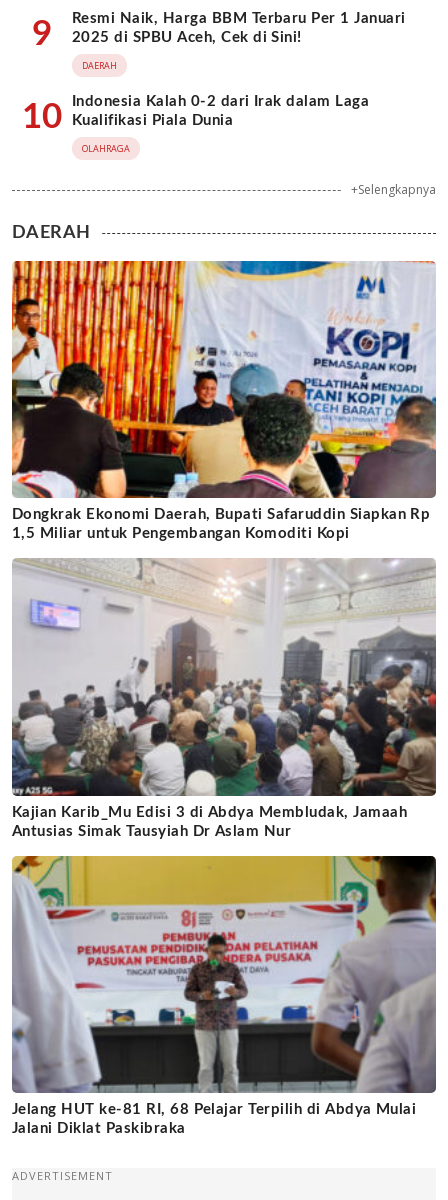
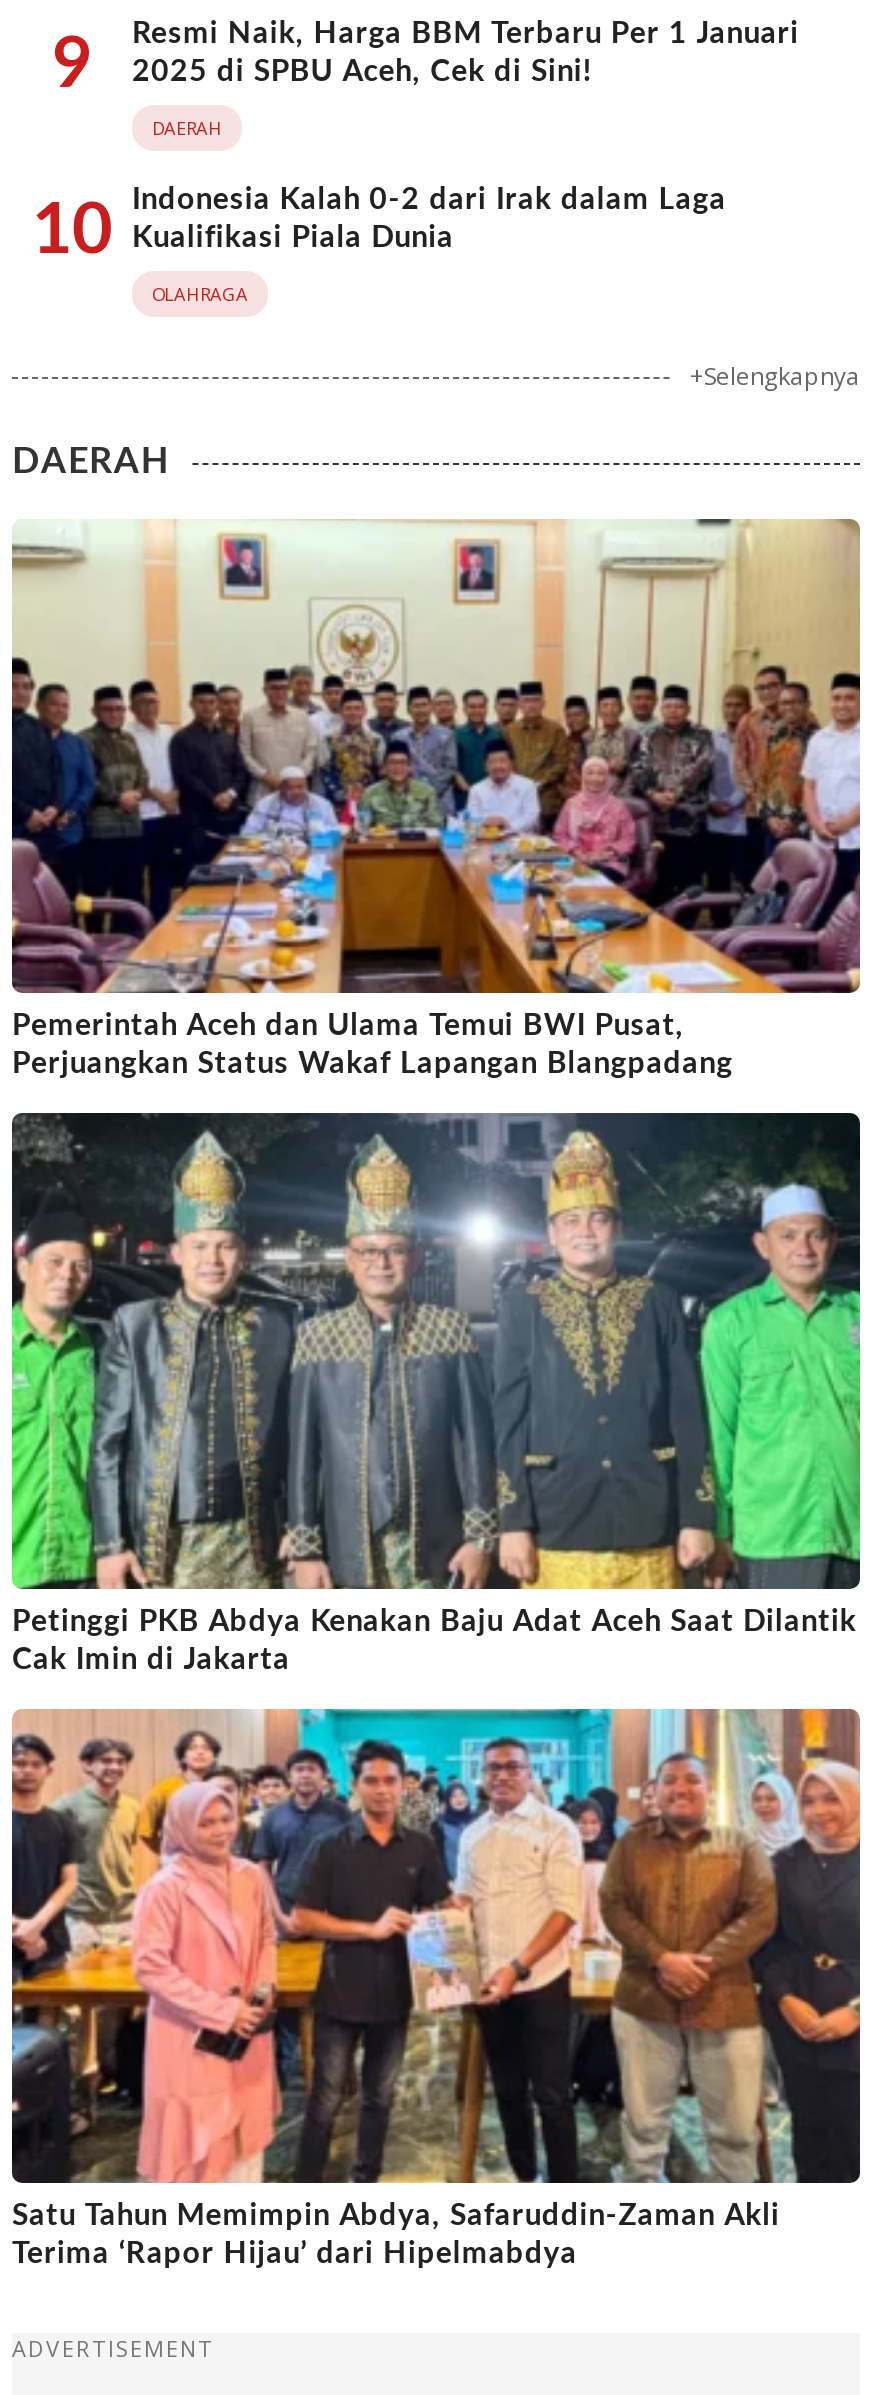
- [image]
- Dongkrak Ekonomi Daerah, Bupati Safaruddin Siapkan Rp
- 1,5 Miliar untuk Pengembangan Komoditi Kopi
+ [image]
+ Pemerintah Aceh dan Ulama Temui BWI Pusat,
+ Perjuangkan Status Wakaf Lapangan Blangpadang

- [image]
- Kajian Karib_Mu Edisi 3 di Abdya Membludak, Jamaah
- Antusias Simak Tausyiah Dr Aslam Nur
+ [image]
+ Petinggi PKB Abdya Kenakan Baju Adat Aceh Saat Dilantik
+ Cak Imin di Jakarta

- [image]
- Jelang HUT ke-81 RI, 68 Pelajar Terpilih di Abdya Mulai
- Jalani Diklat Paskibraka
+ [image]
+ Satu Tahun Memimpin Abdya, Safaruddin-Zaman Akli
+ Terima ‘Rapor Hijau’ dari Hipelmabdya
